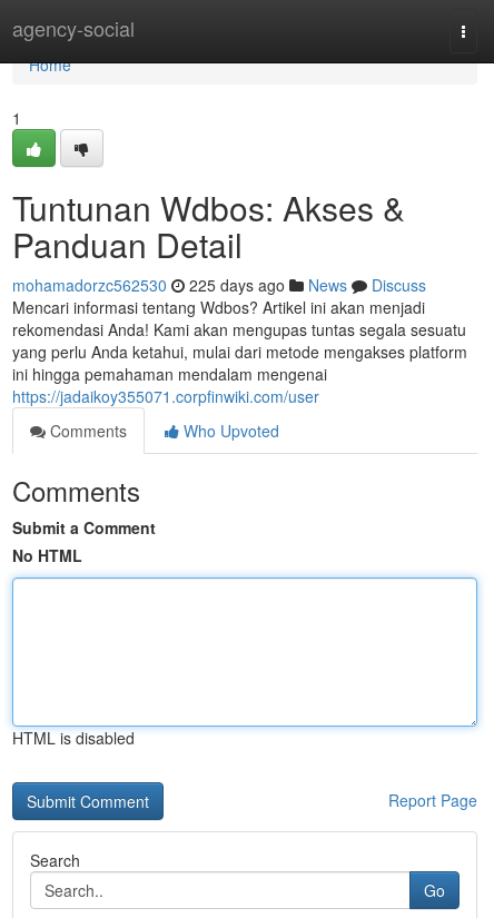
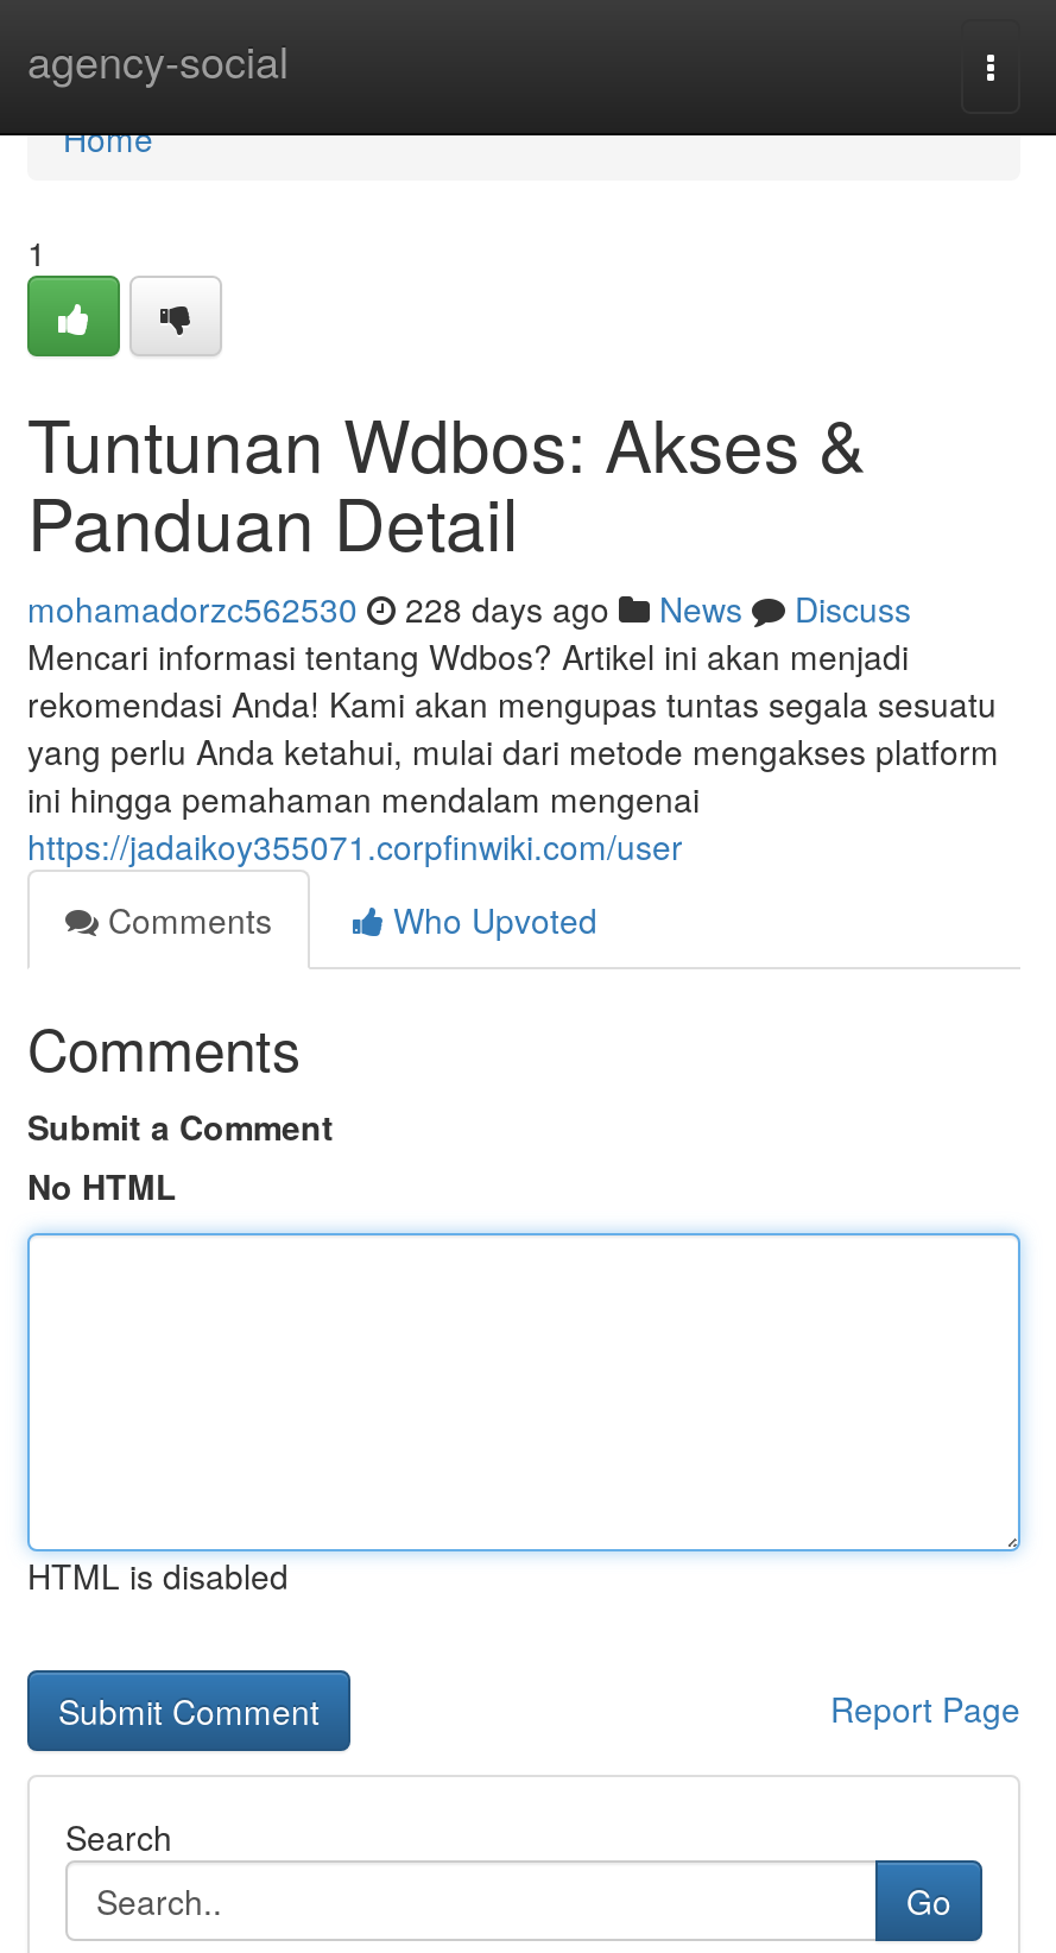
- mohamadorzc562530 225 days ago News Discuss
+ mohamadorzc562530 228 days ago News Discuss
